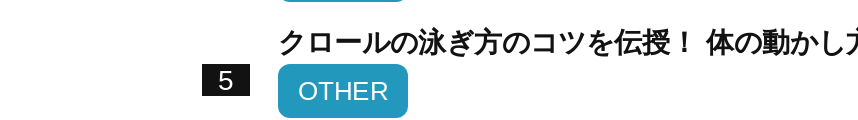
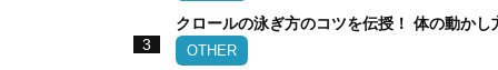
- 5
+ 3
